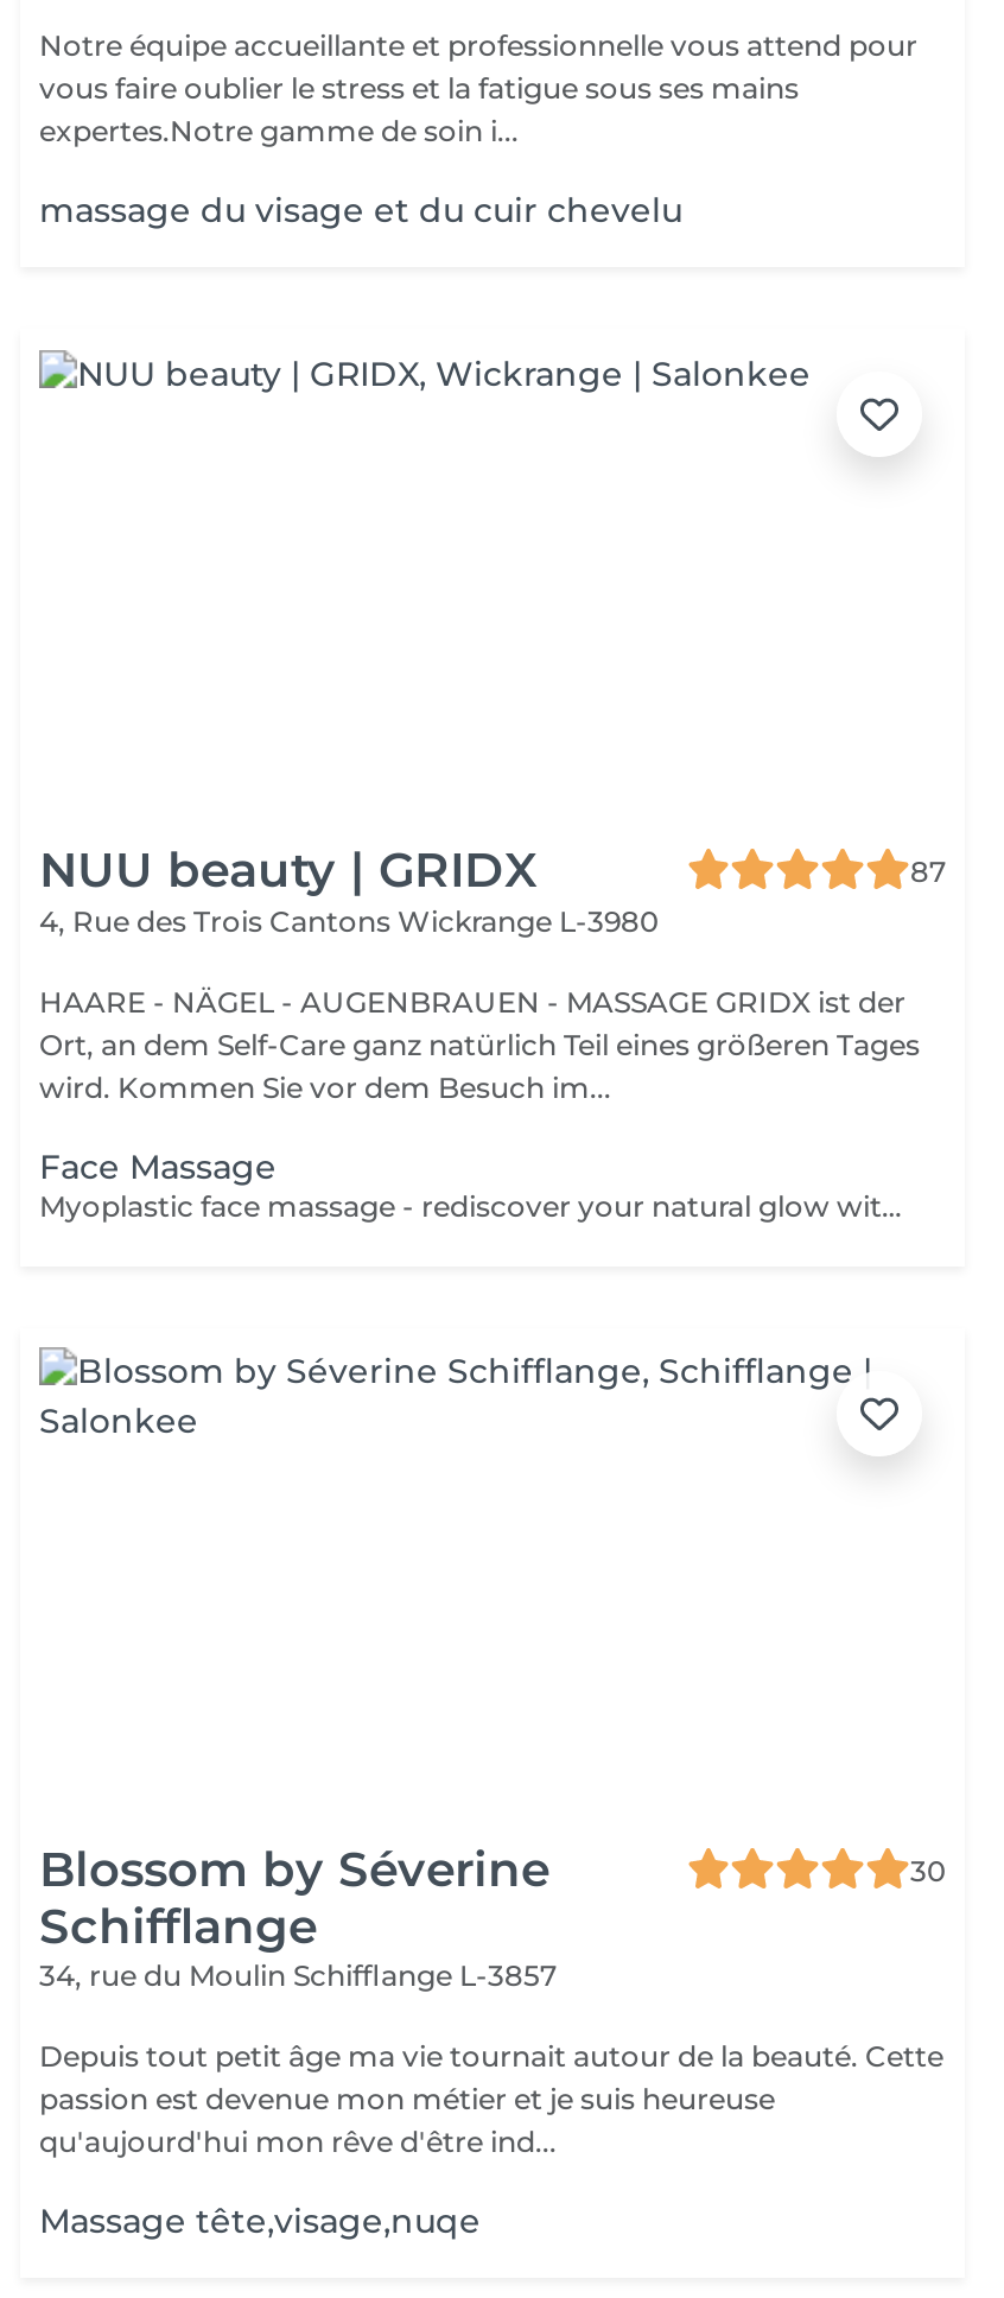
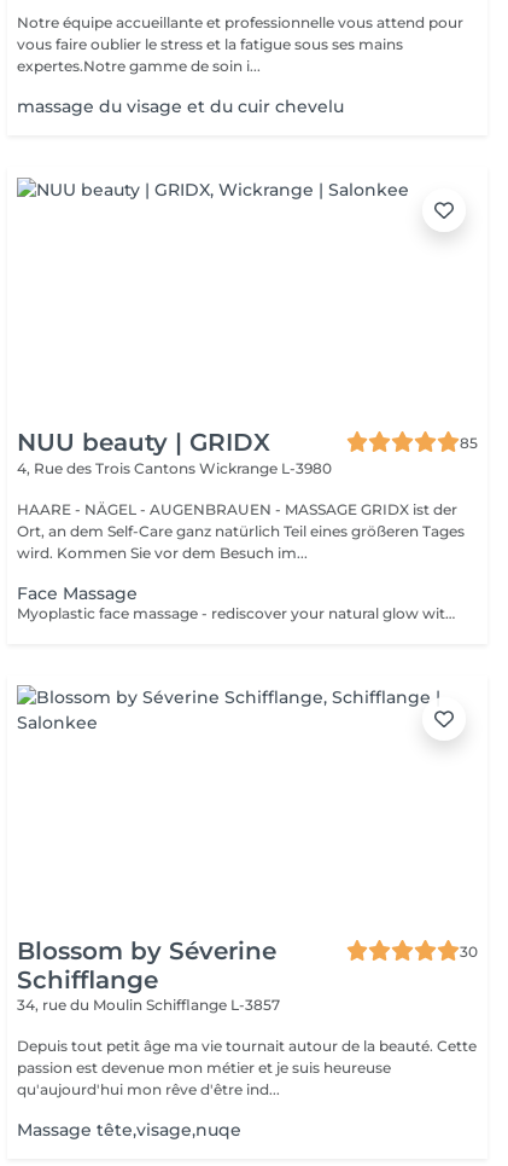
- 87
+ 85
